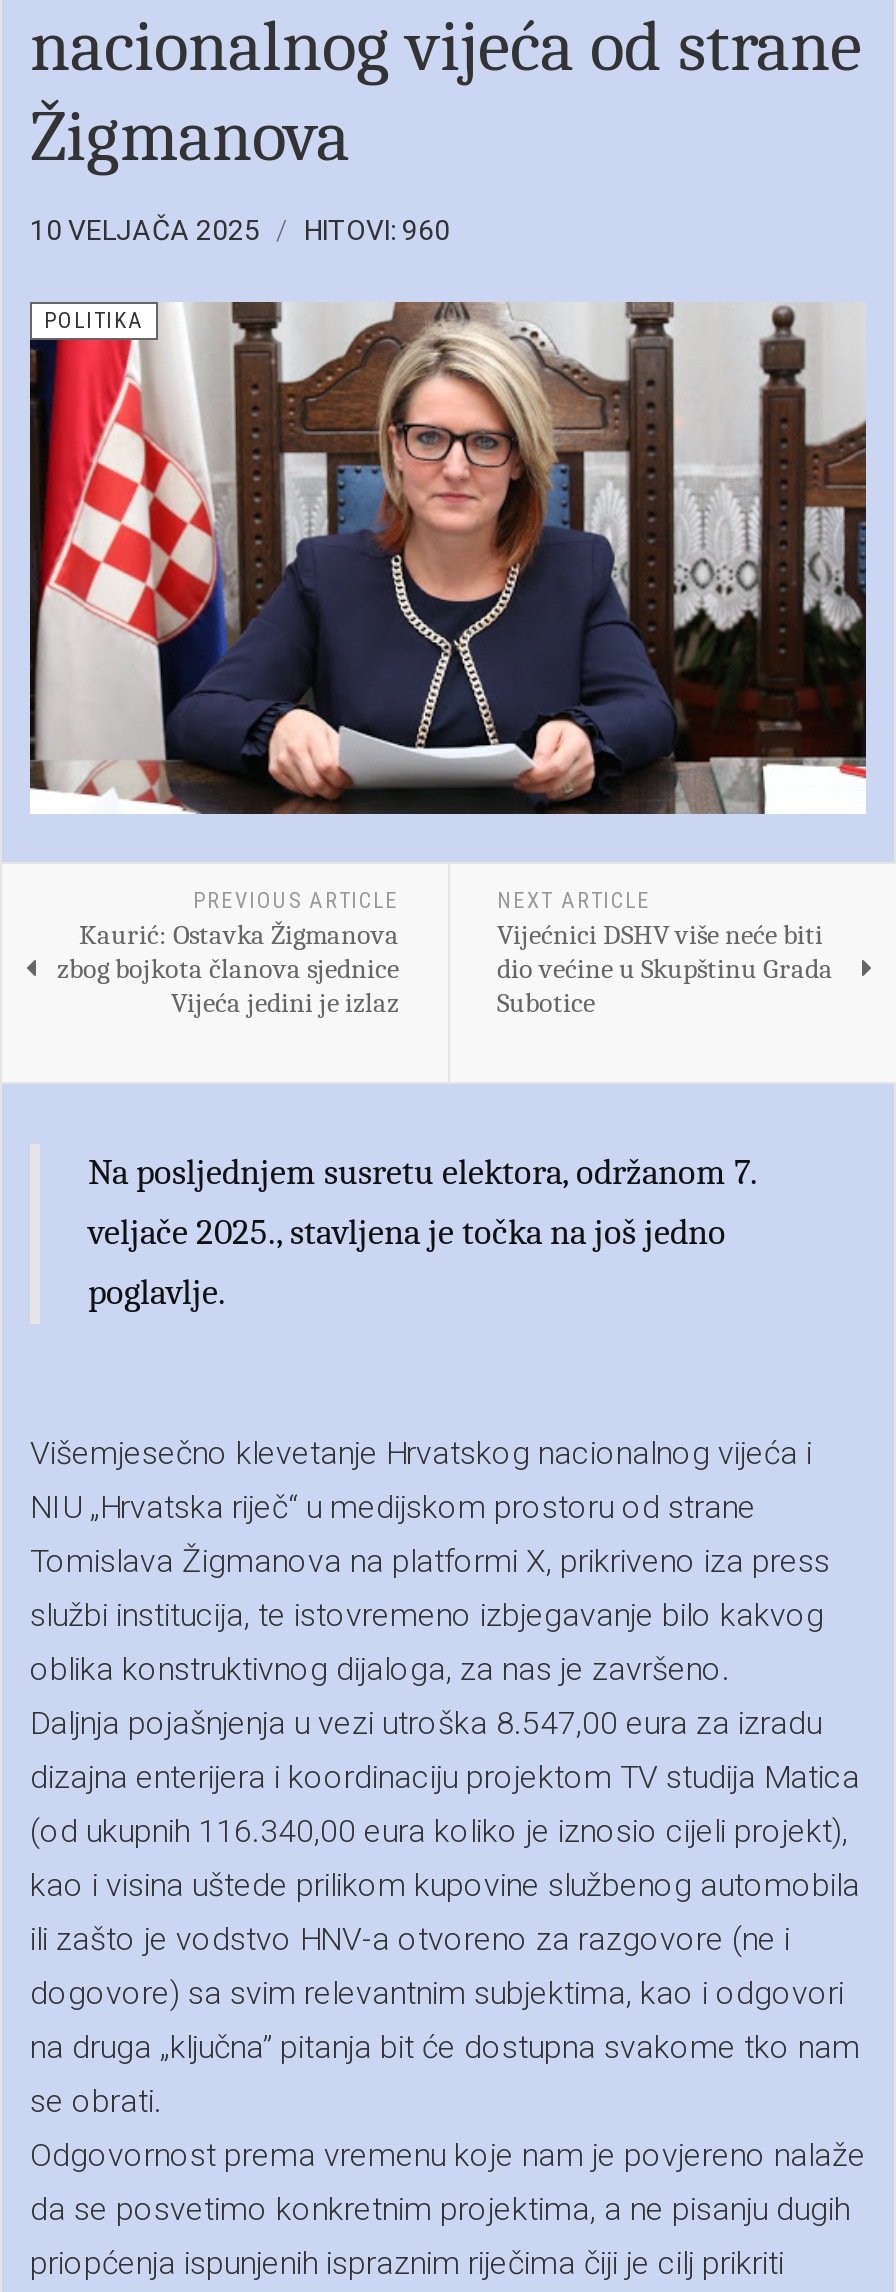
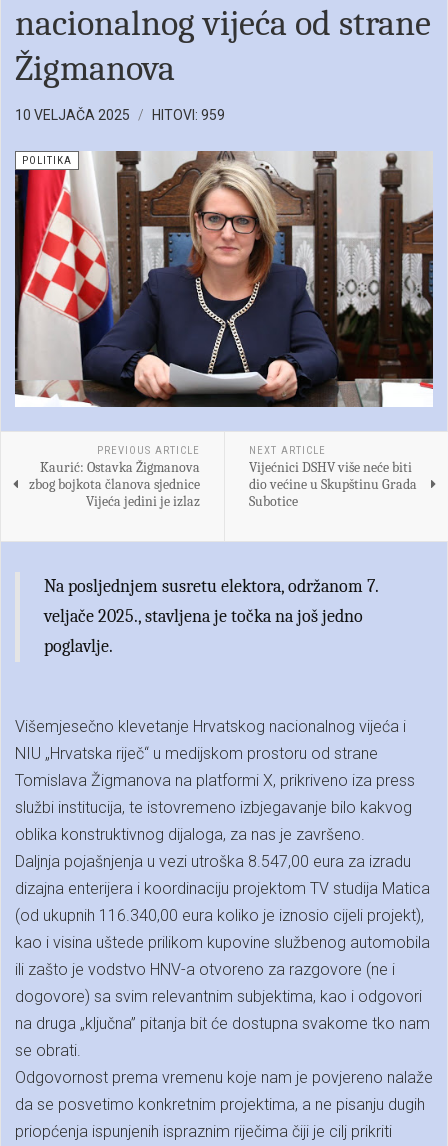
- 10 VELJAČA 2025 HITOVI: 960
+ 10 VELJAČA 2025 HITOVI: 959
